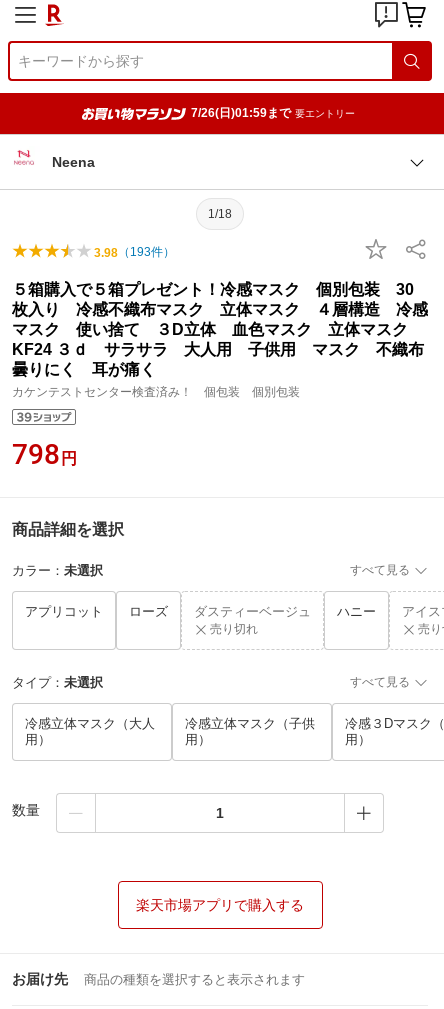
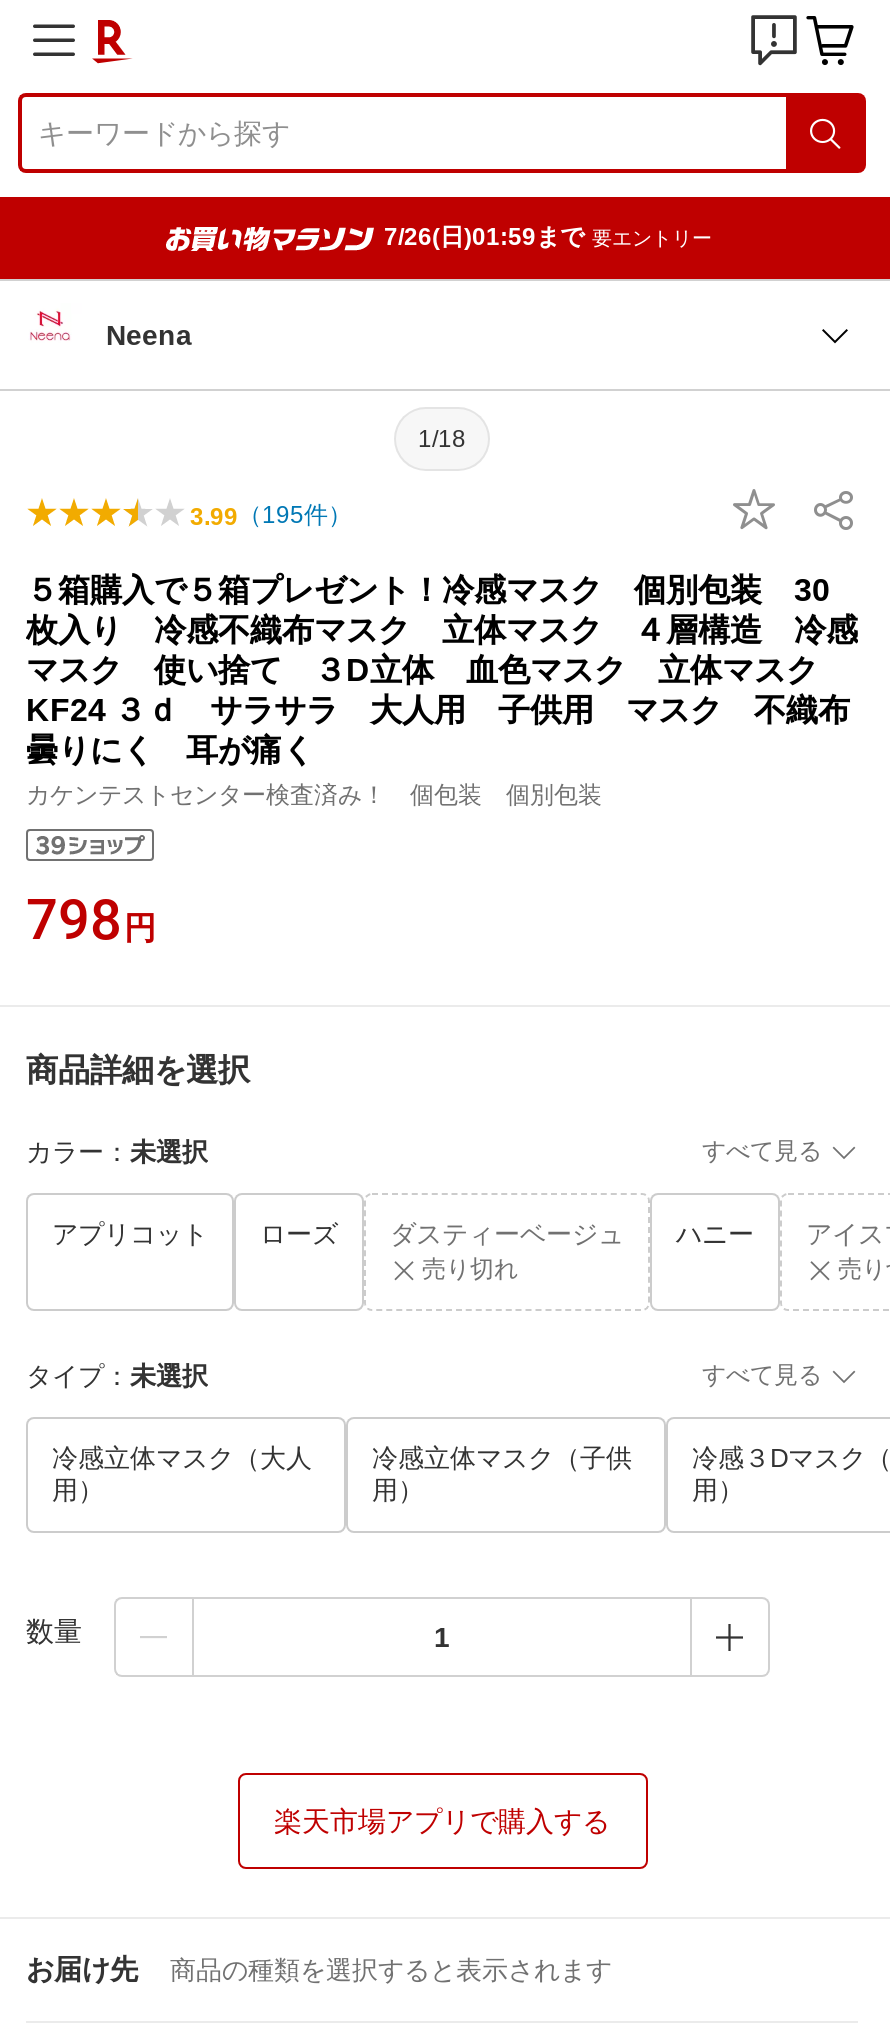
- 3.98（193件）
+ 3.99（195件）
